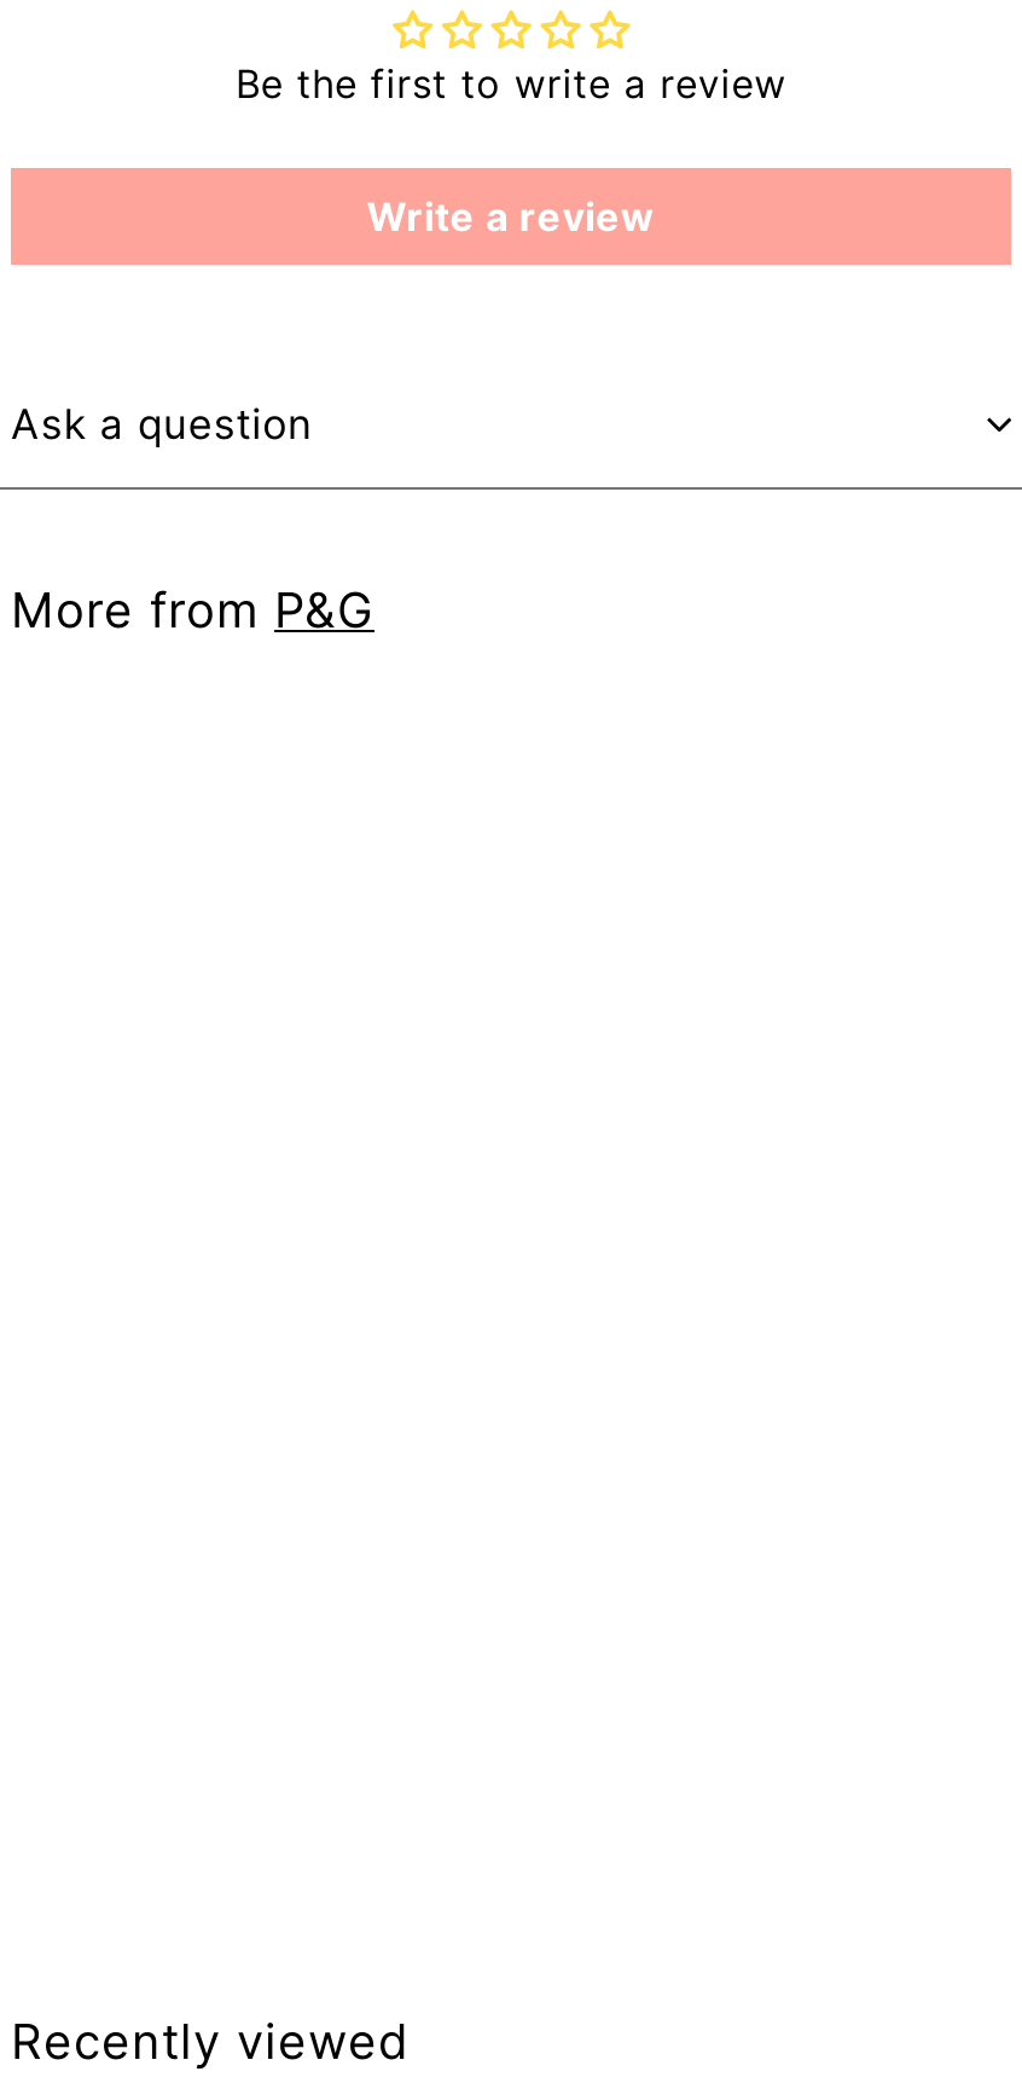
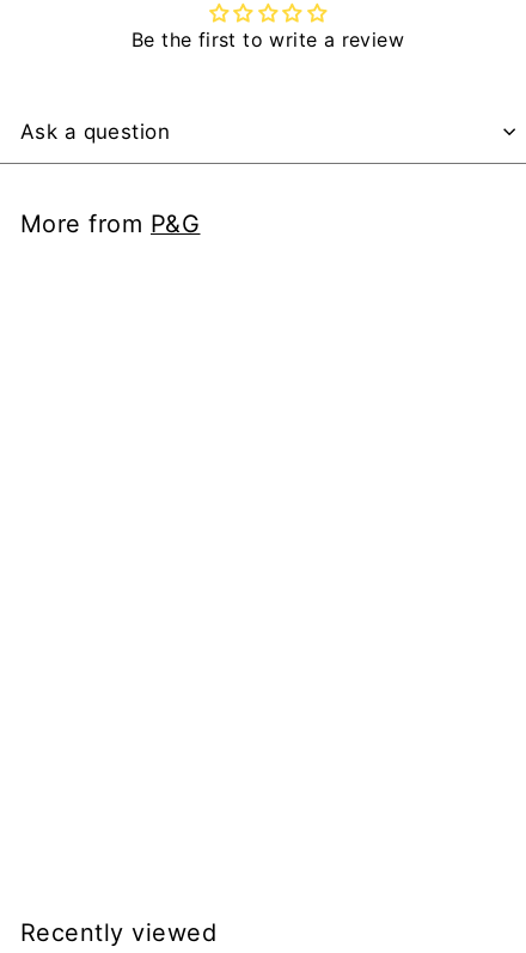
- Write a review
